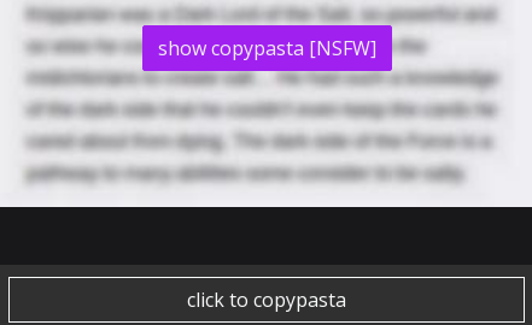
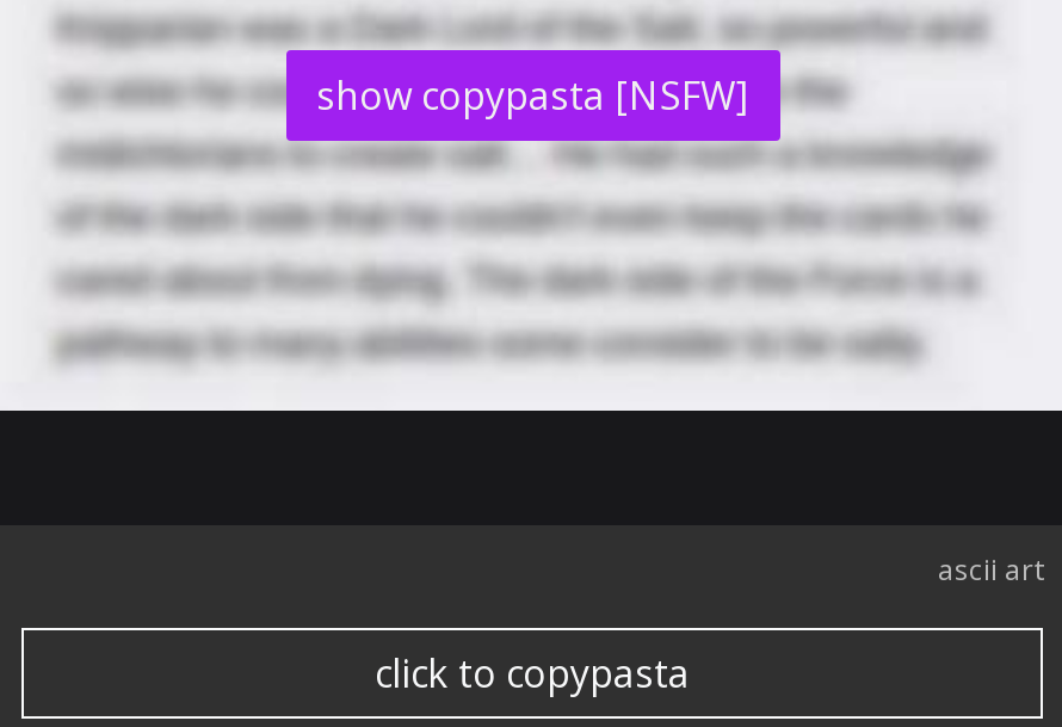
+ ascii art
